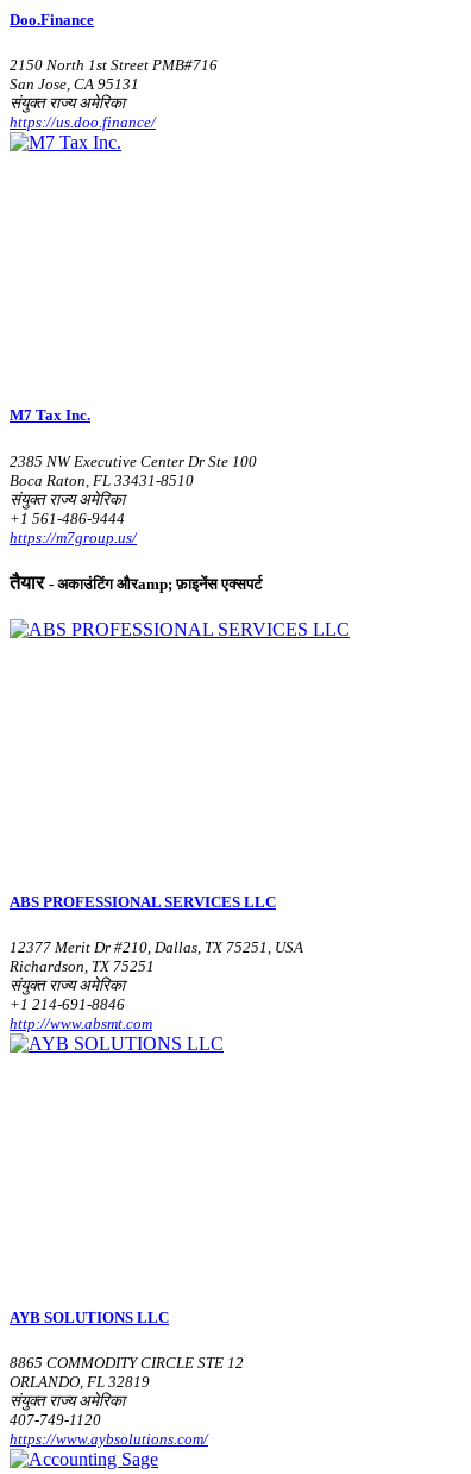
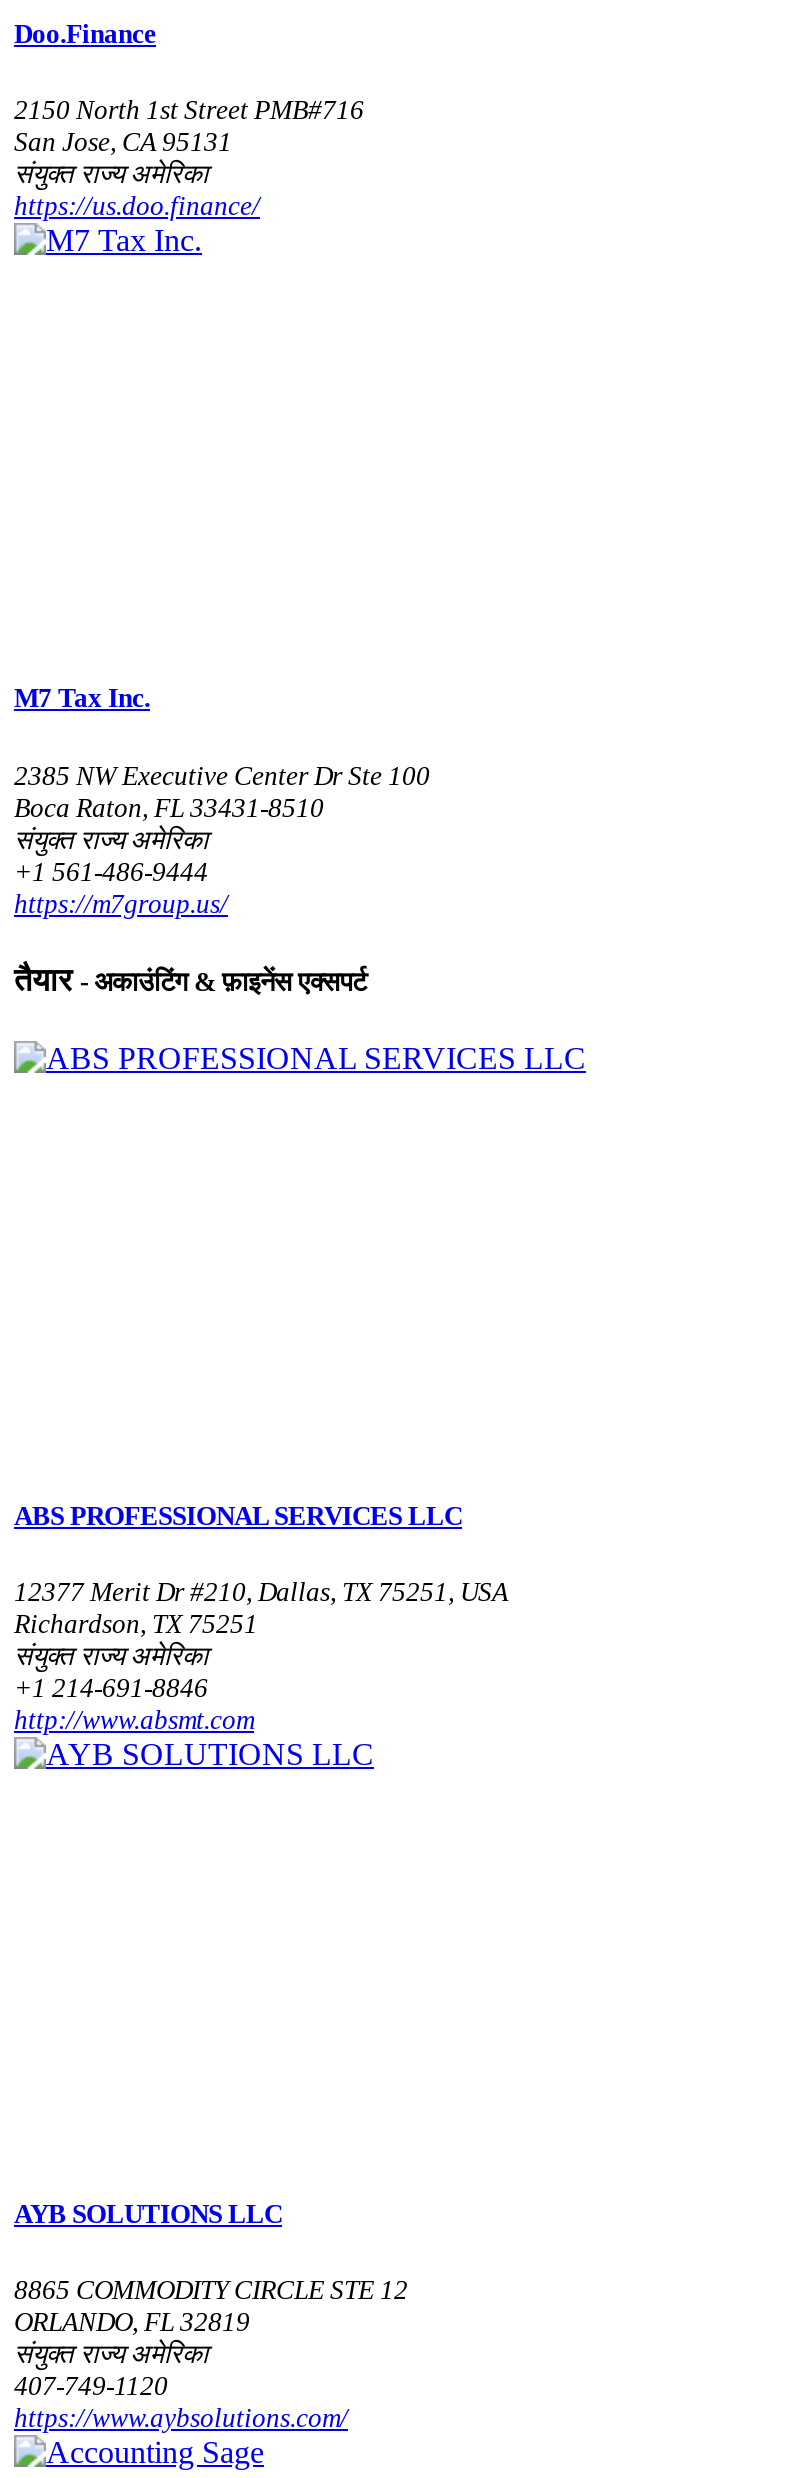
- तैयार - अकाउंटिंग औरamp; फ़ाइनेंस एक्सपर्ट
+ तैयार - अकाउंटिंग & फ़ाइनेंस एक्सपर्ट
